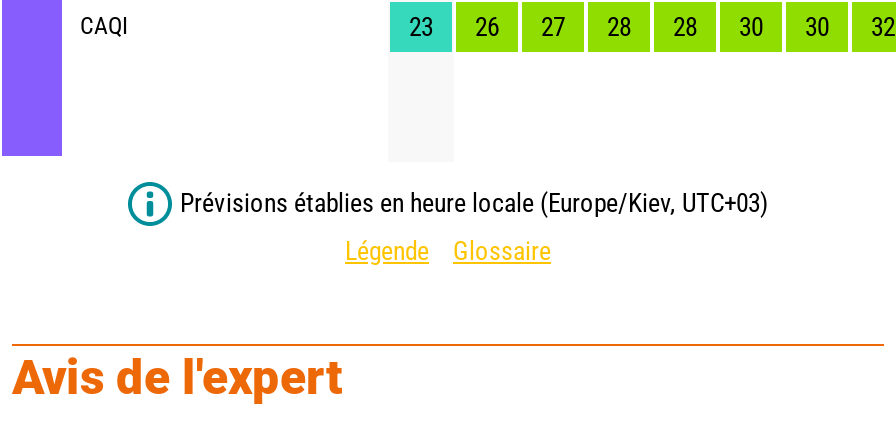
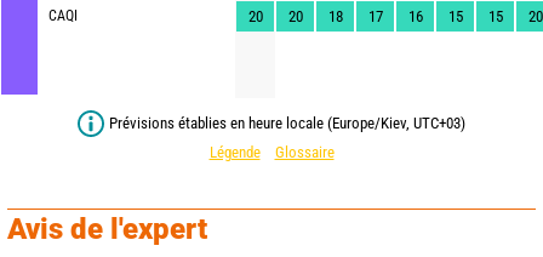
- 23
+ 20

- 26
+ 20

- 27
+ 18

- 28
+ 17

- 28
+ 16

- 30
+ 15

- 30
+ 15

- 32
+ 20
